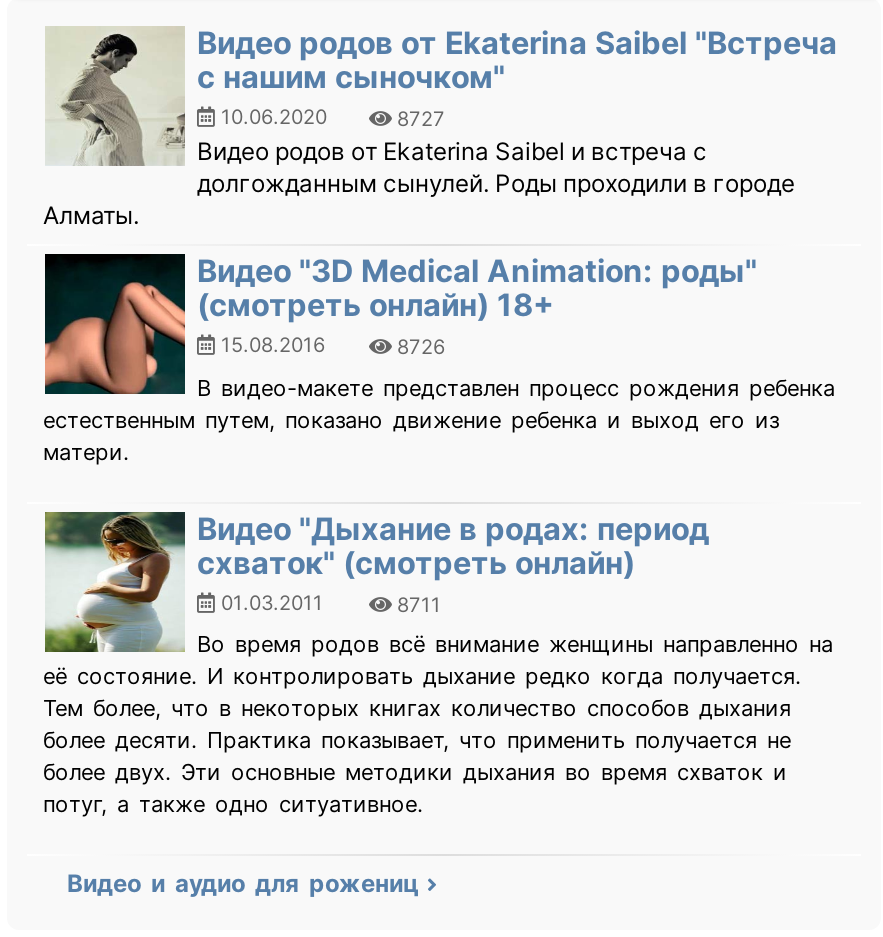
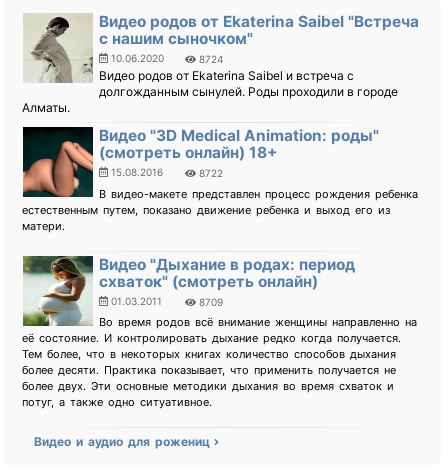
- 8727
+ 8724

- 8726
+ 8722

- 8711
+ 8709
